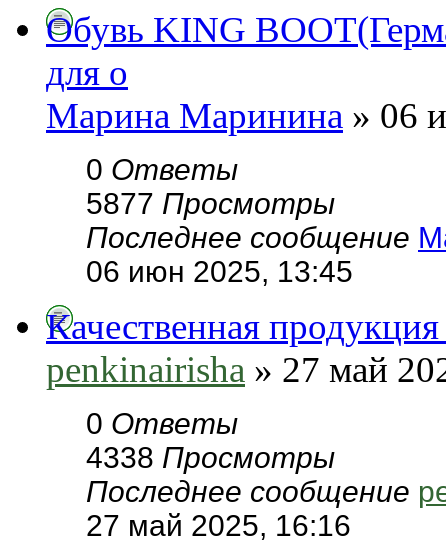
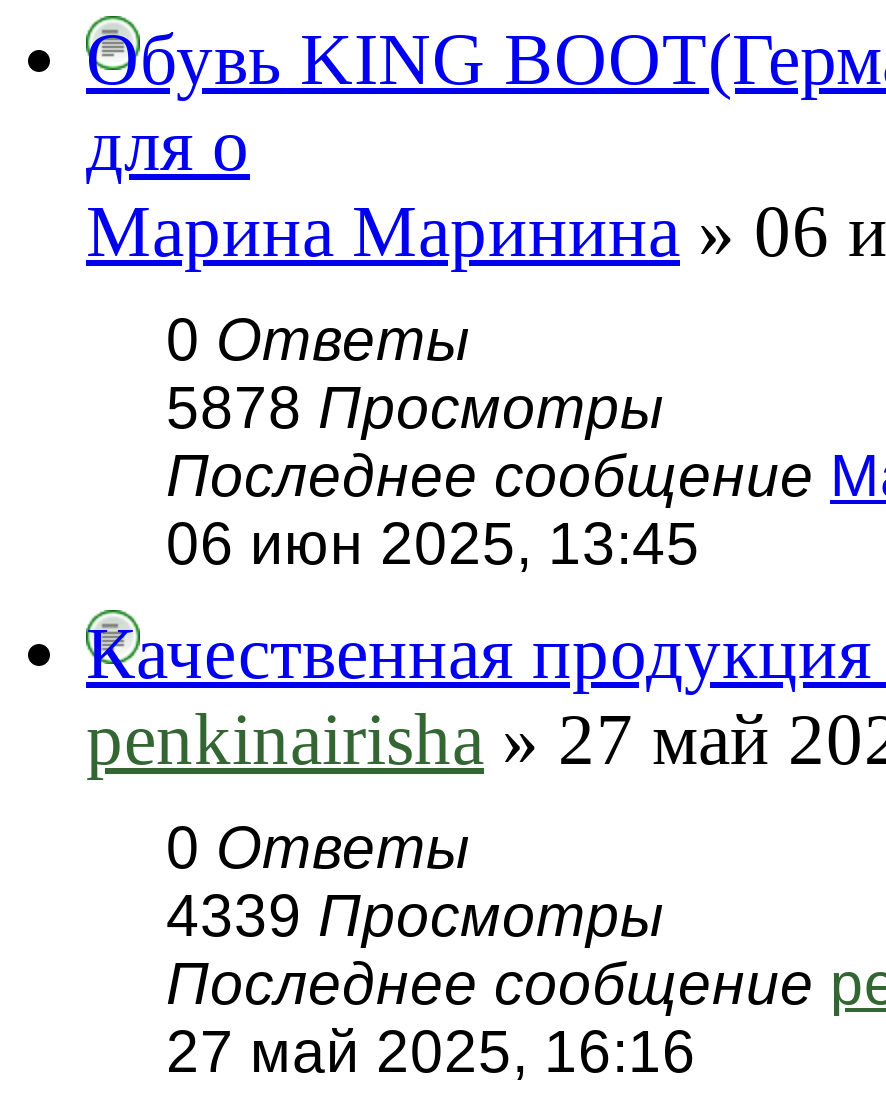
- 5877 Просмотры
+ 5878 Просмотры

- 4338 Просмотры
+ 4339 Просмотры
